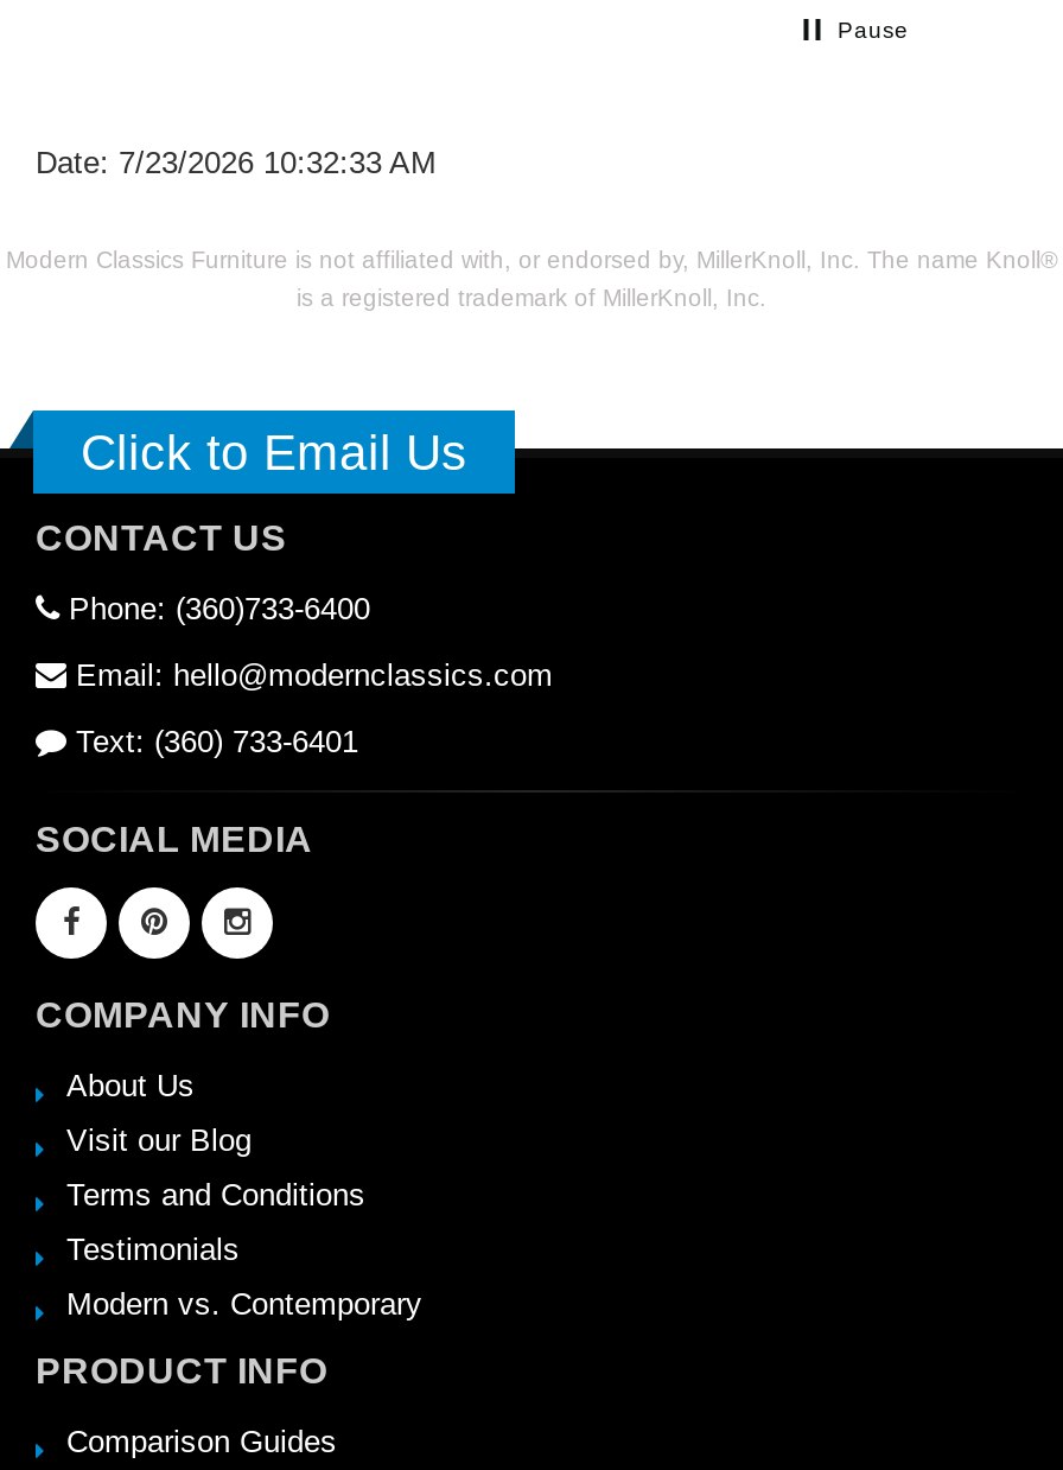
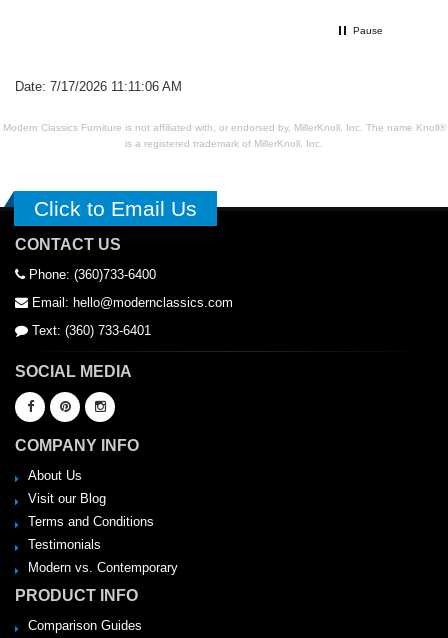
- Date: 7/23/2026 10:32:33 AM
+ Date: 7/17/2026 11:11:06 AM
